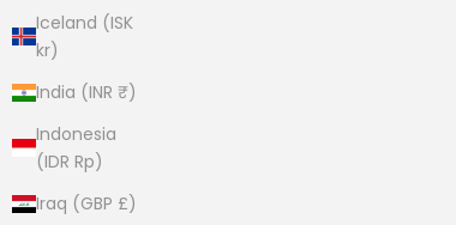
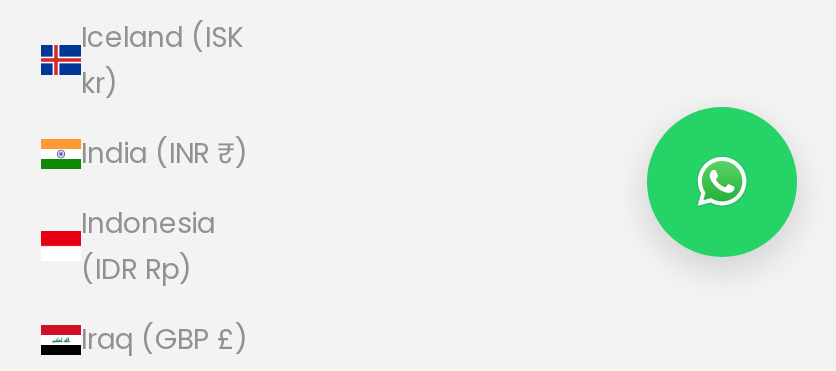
+ [image]
